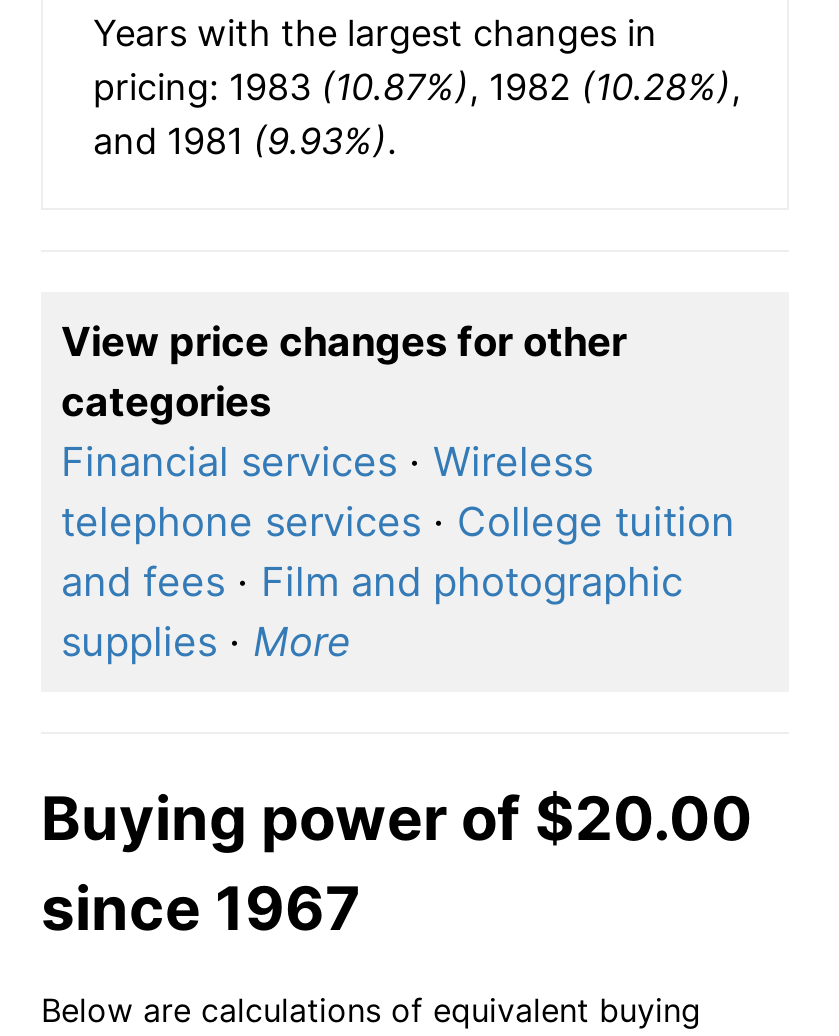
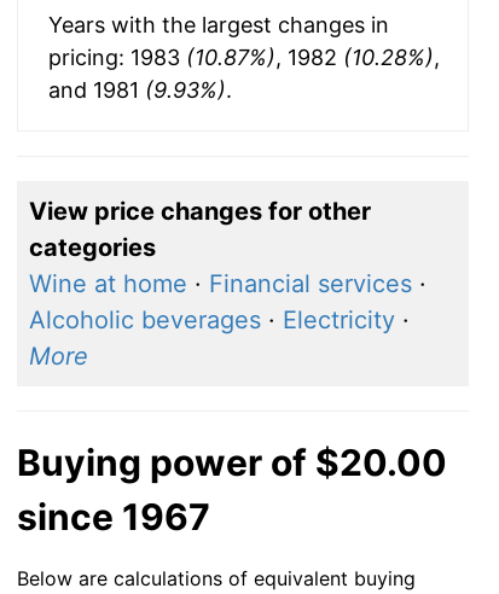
- Financial services · Wireless
- telephone services · College tuition
- and fees · Film and photographic
- supplies · More
+ Wine at home · Financial services ·
+ Alcoholic beverages · Electricity ·
+ More
